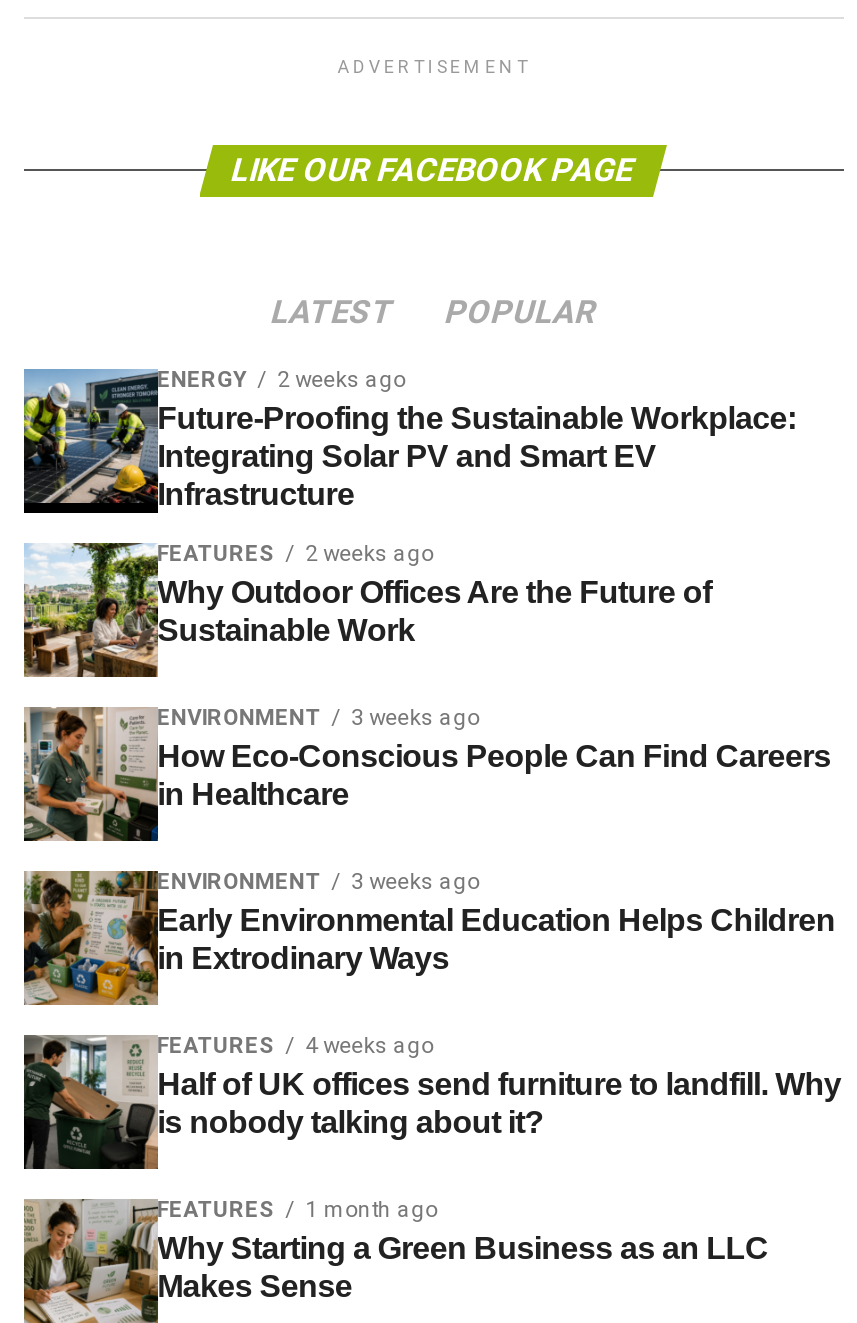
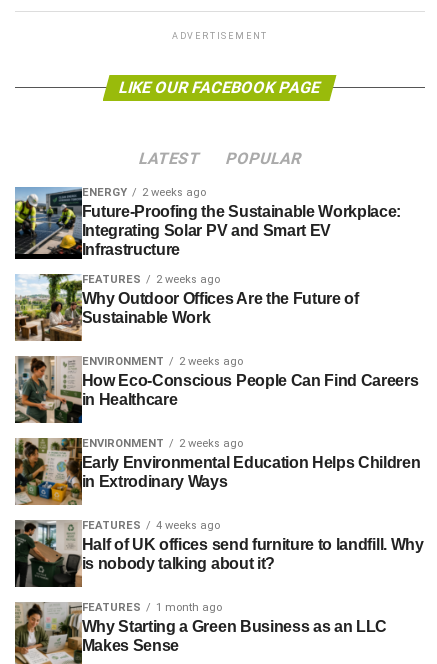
- ENVIRONMENT 3 weeks ago
+ ENVIRONMENT 2 weeks ago

- ENVIRONMENT 3 weeks ago
+ ENVIRONMENT 2 weeks ago
